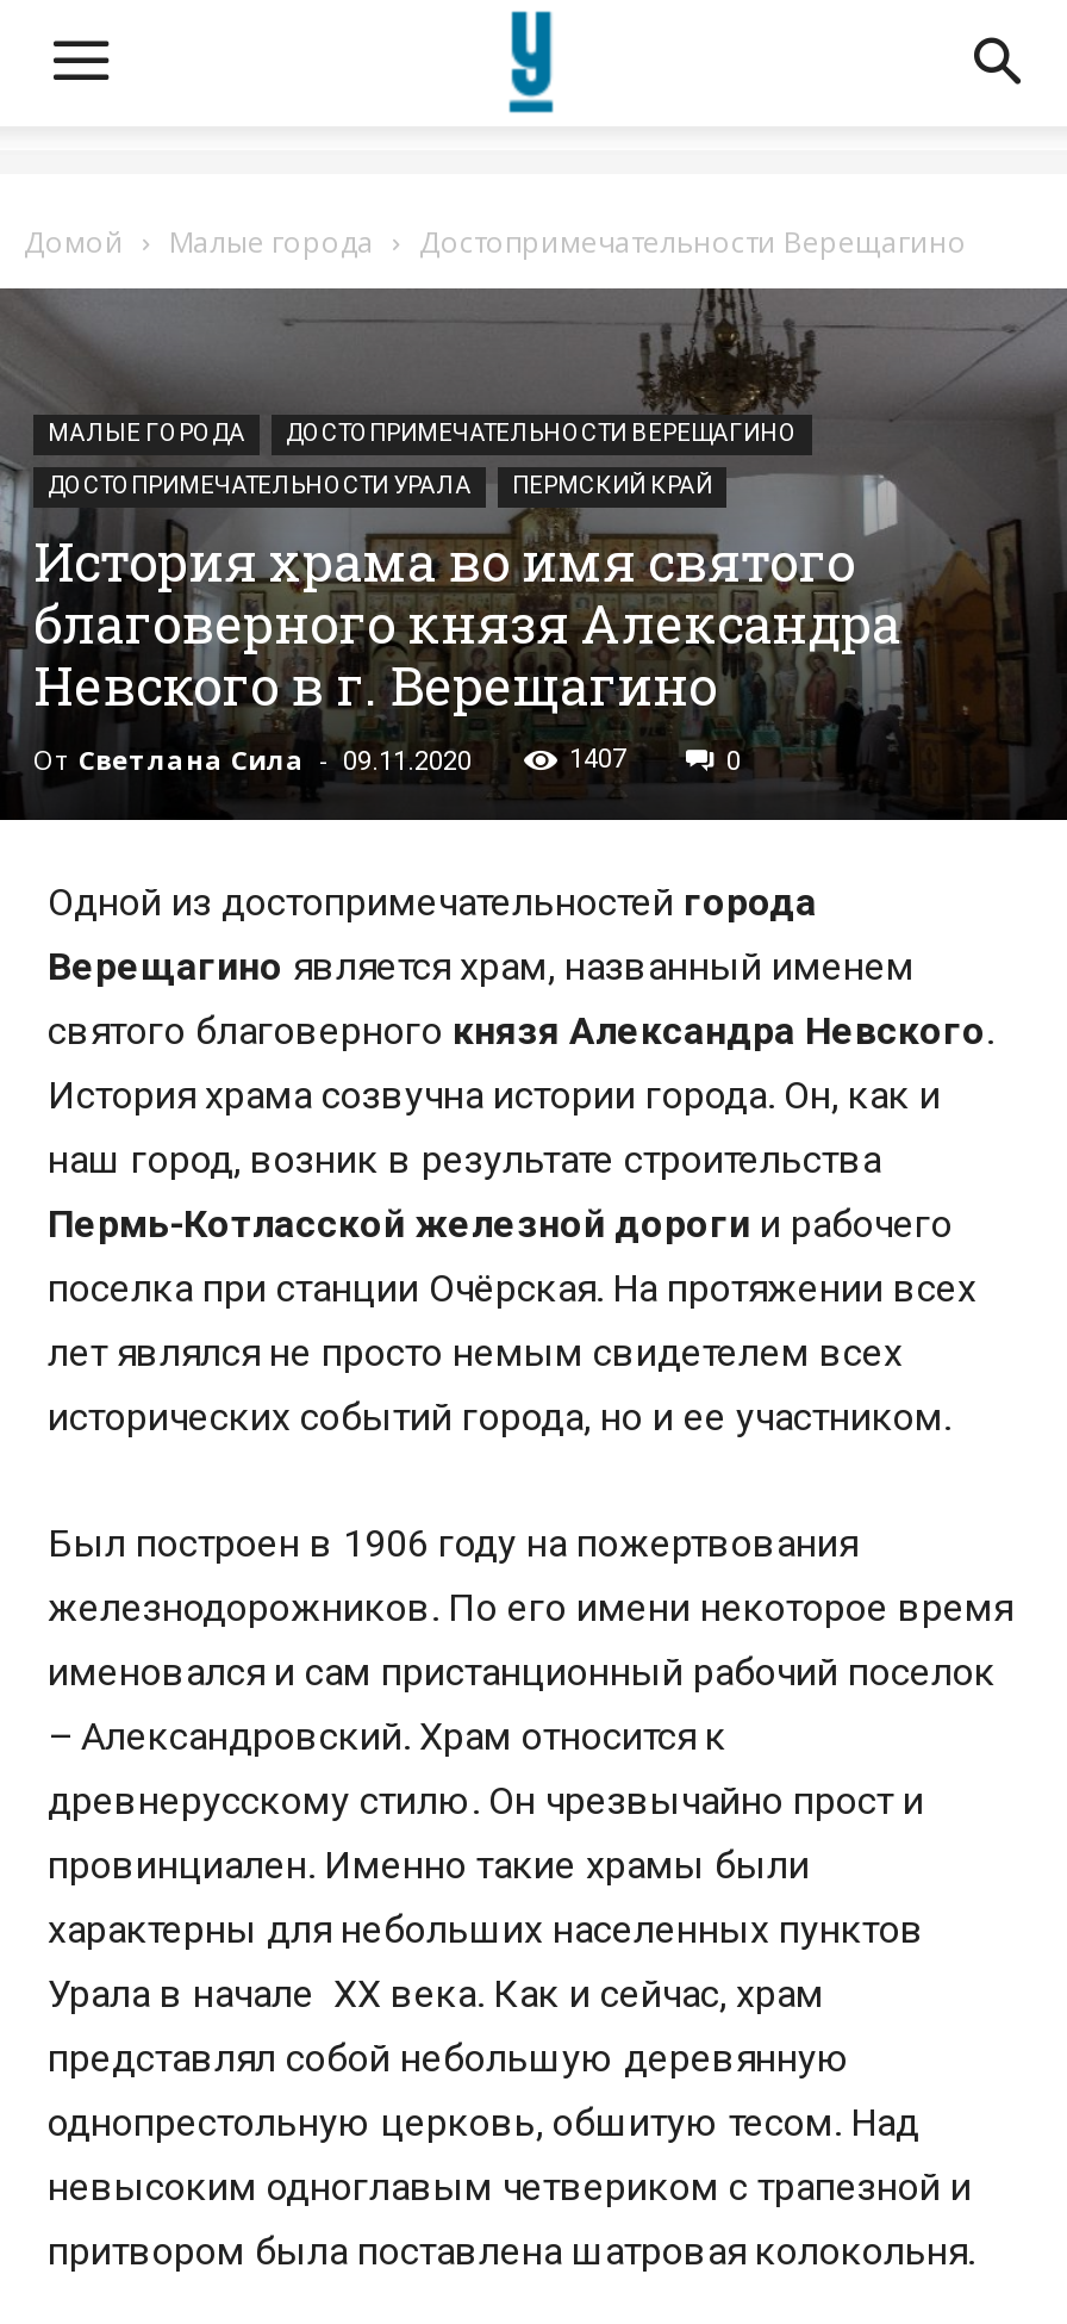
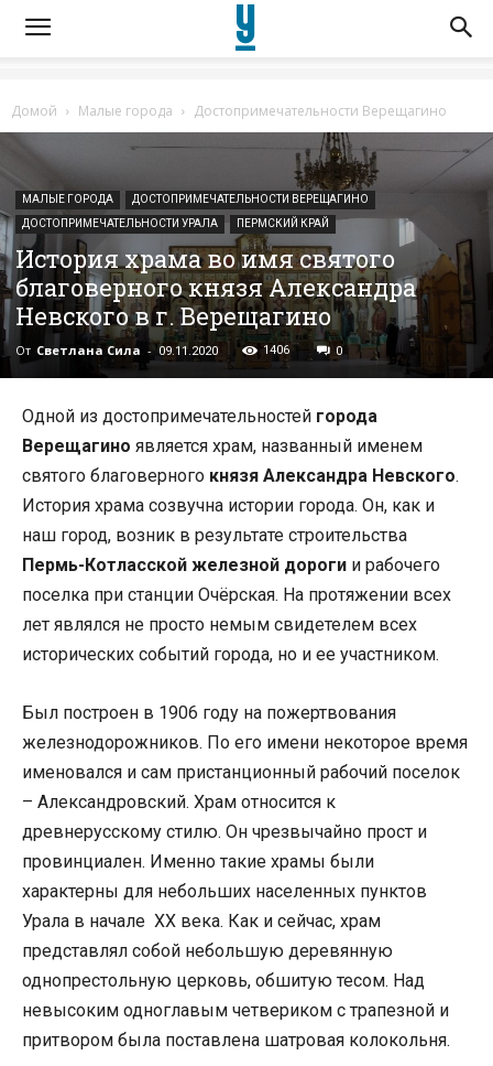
- 1407
+ 1406
